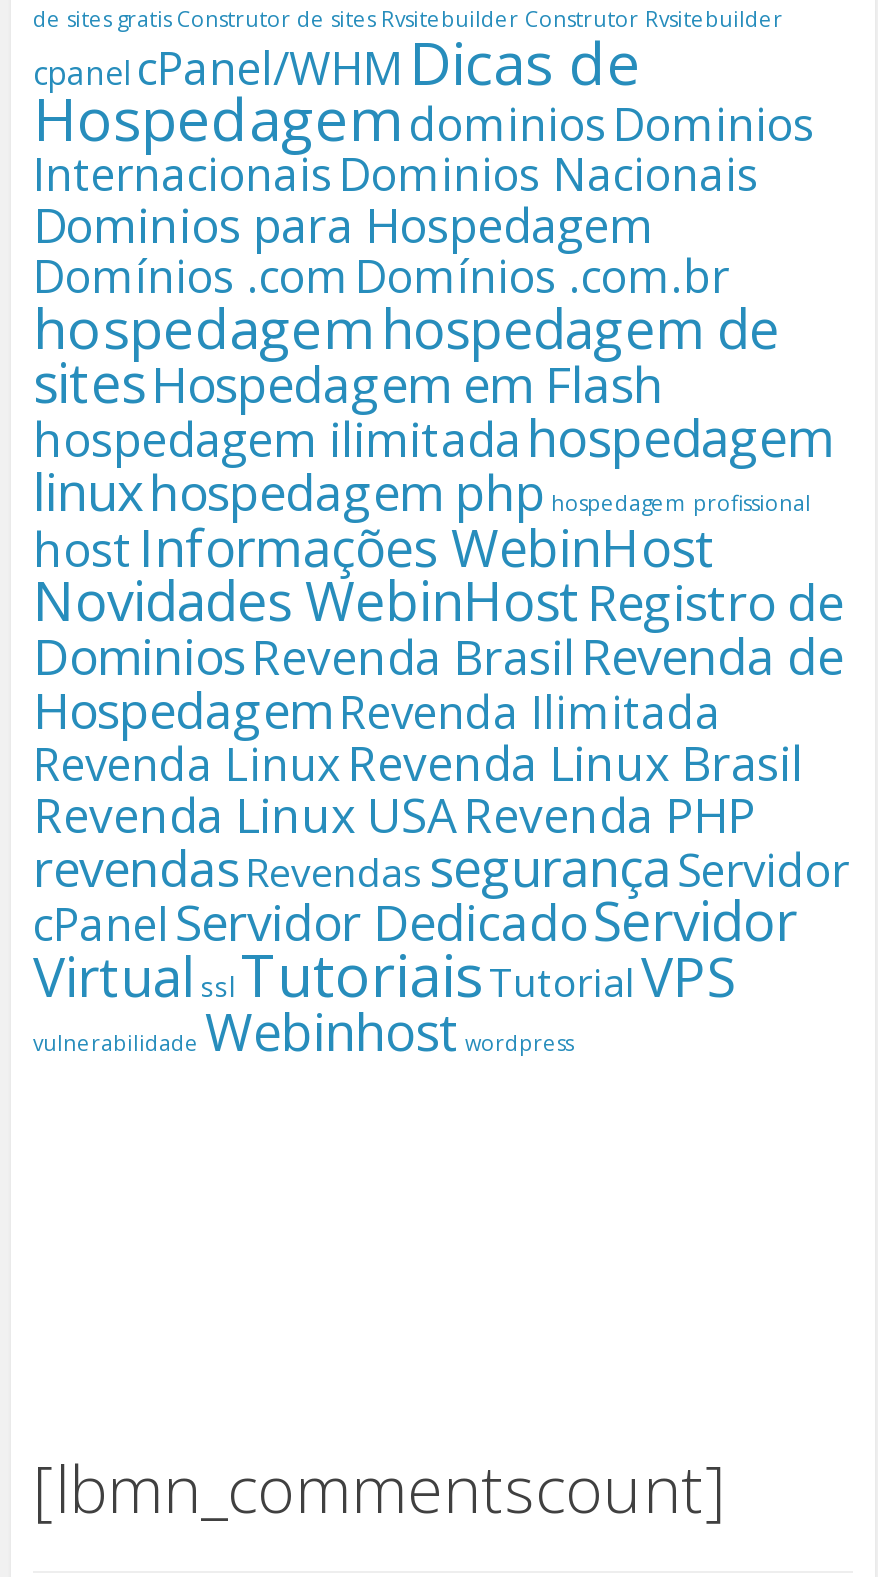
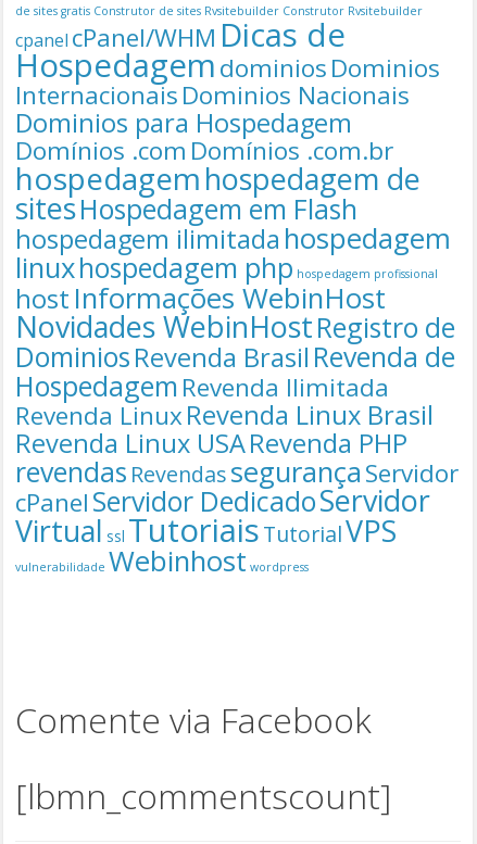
+ Comente via Facebook
